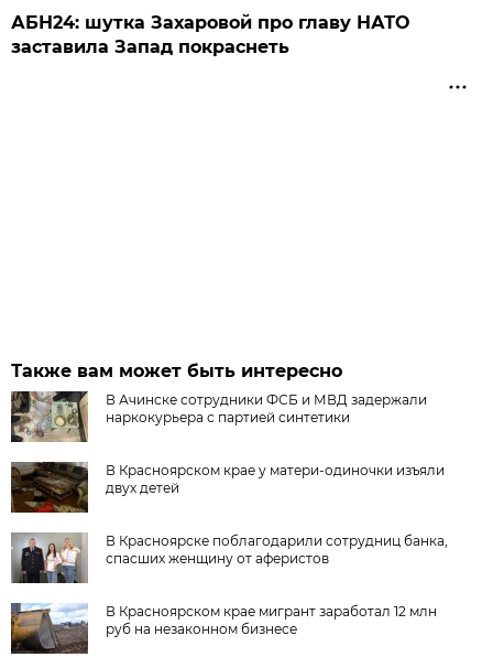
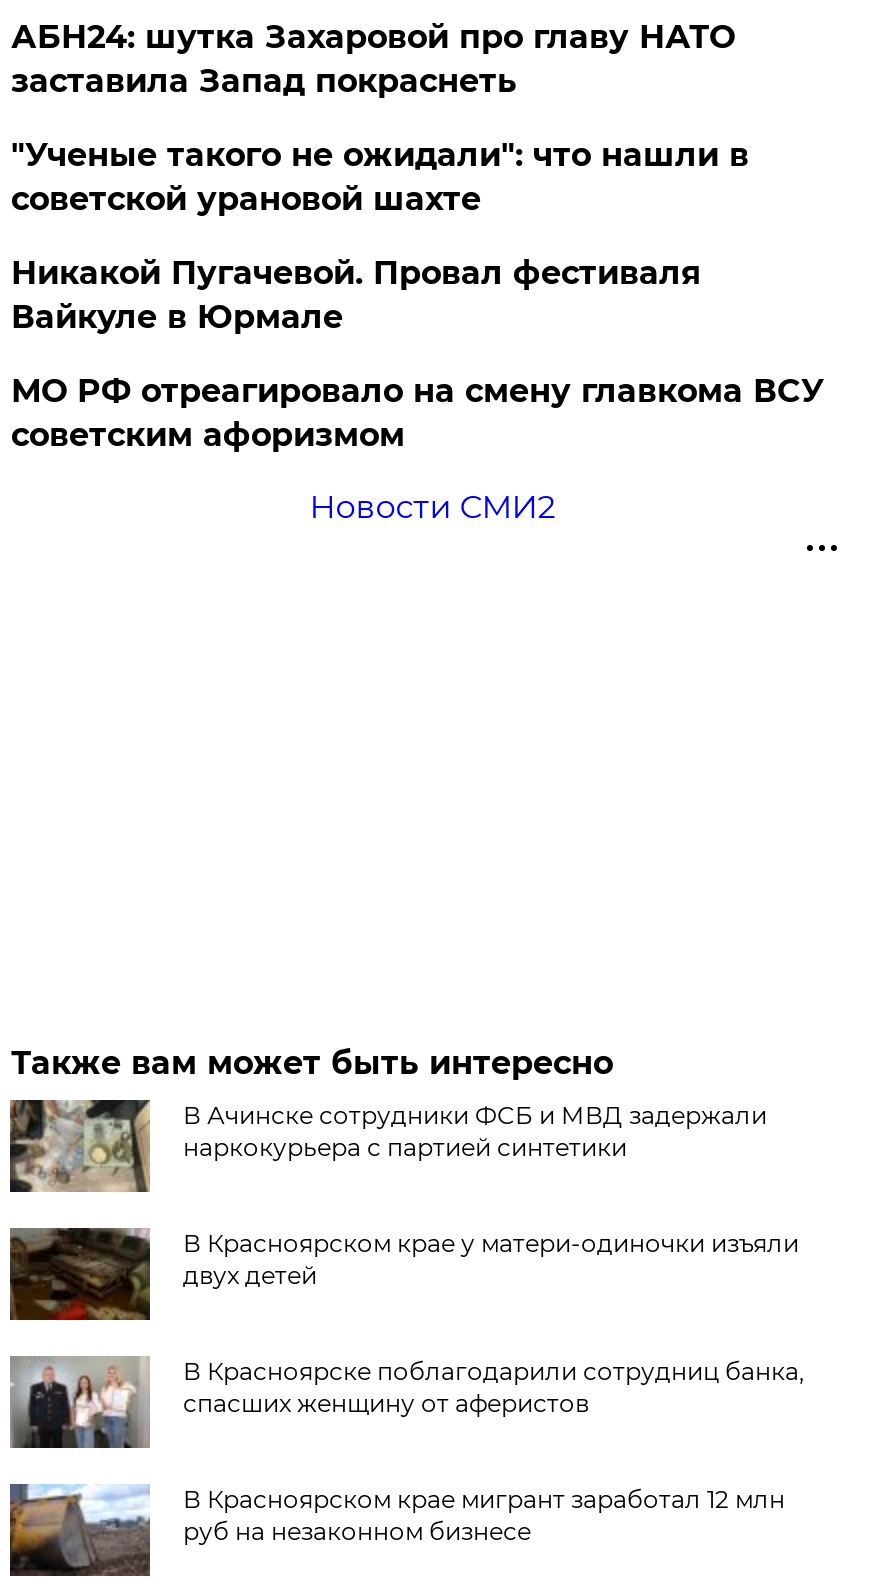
+ "Ученые такого не ожидали": что нашли в
+ советской урановой шахте
+ Никакой Пугачевой. Провал фестиваля
+ Вайкуле в Юрмале
+ МО РФ отреагировало на смену главкома ВСУ
+ советским афоризмом
+ Новости СМИ2
